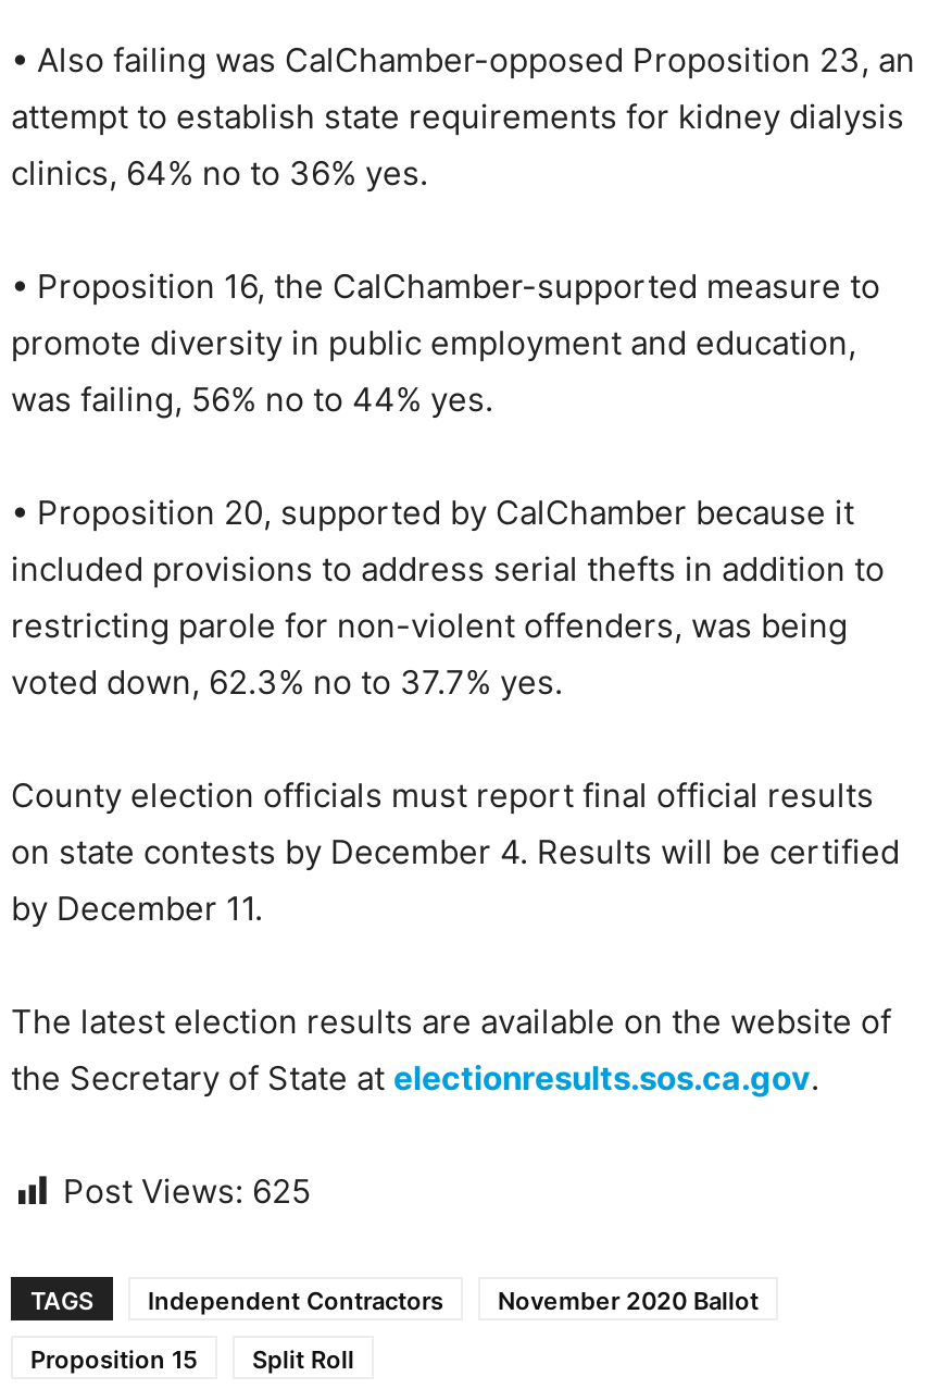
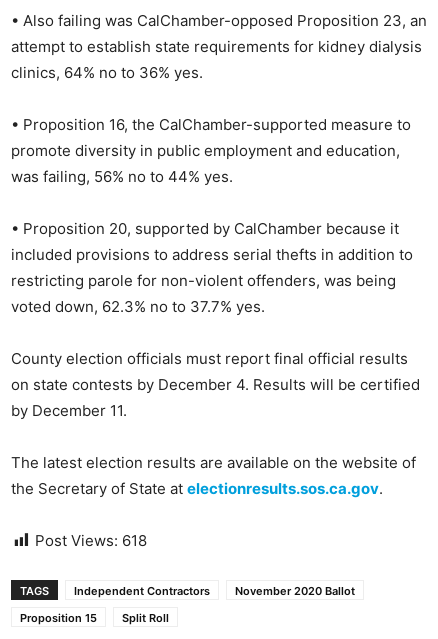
- Post Views: 625
+ Post Views: 618
